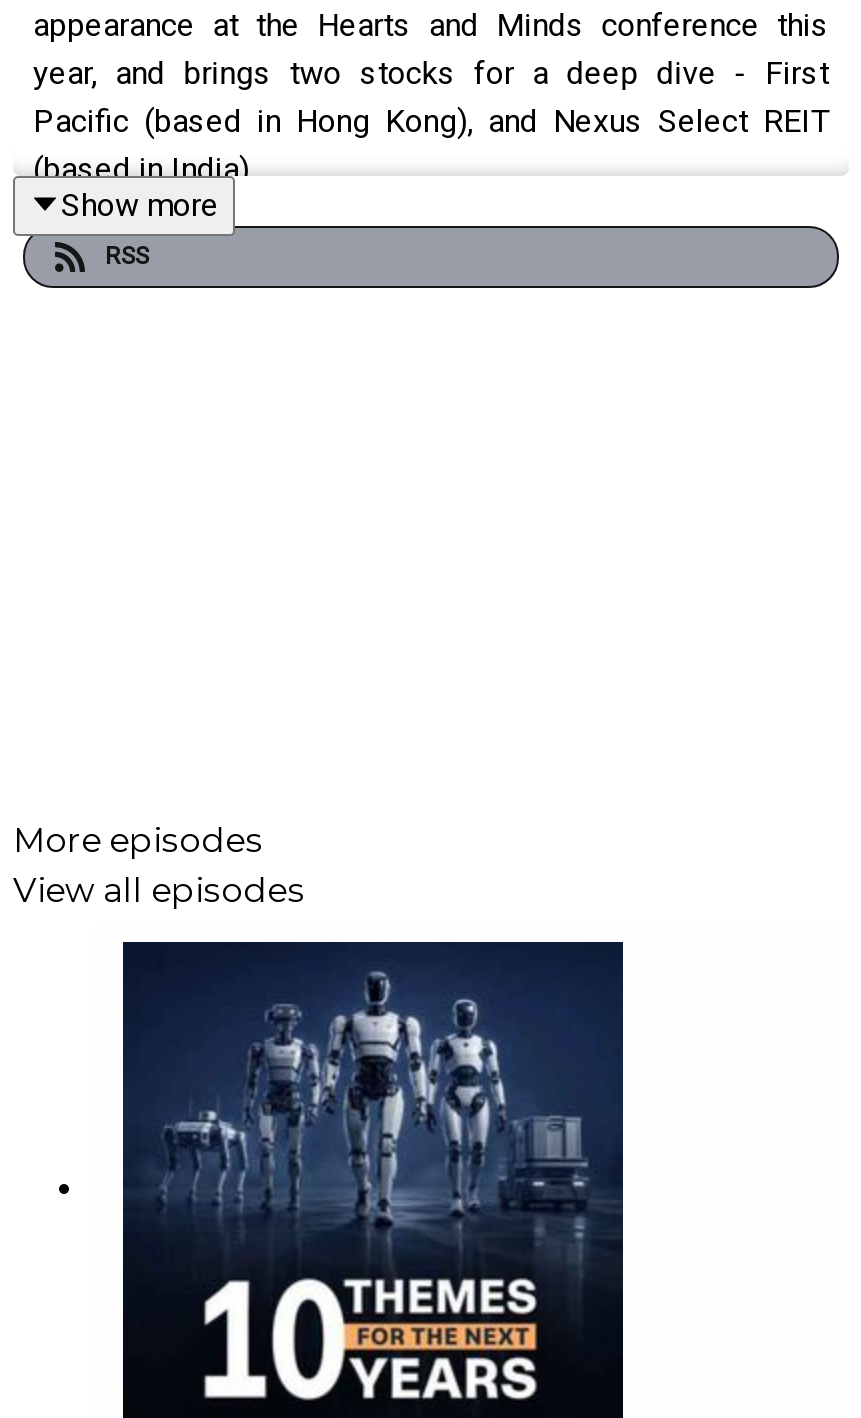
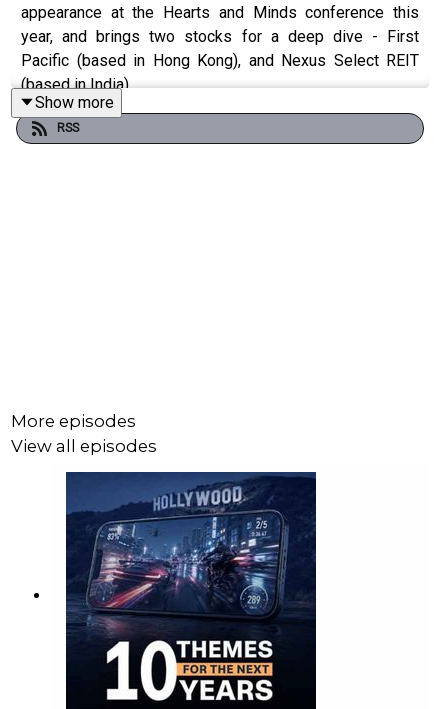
- [image]
+ [image]
